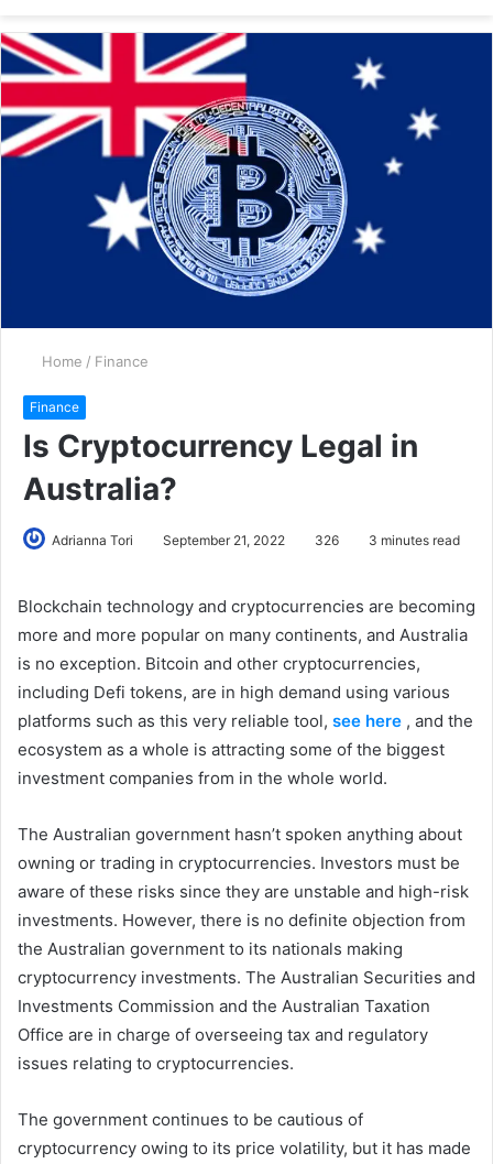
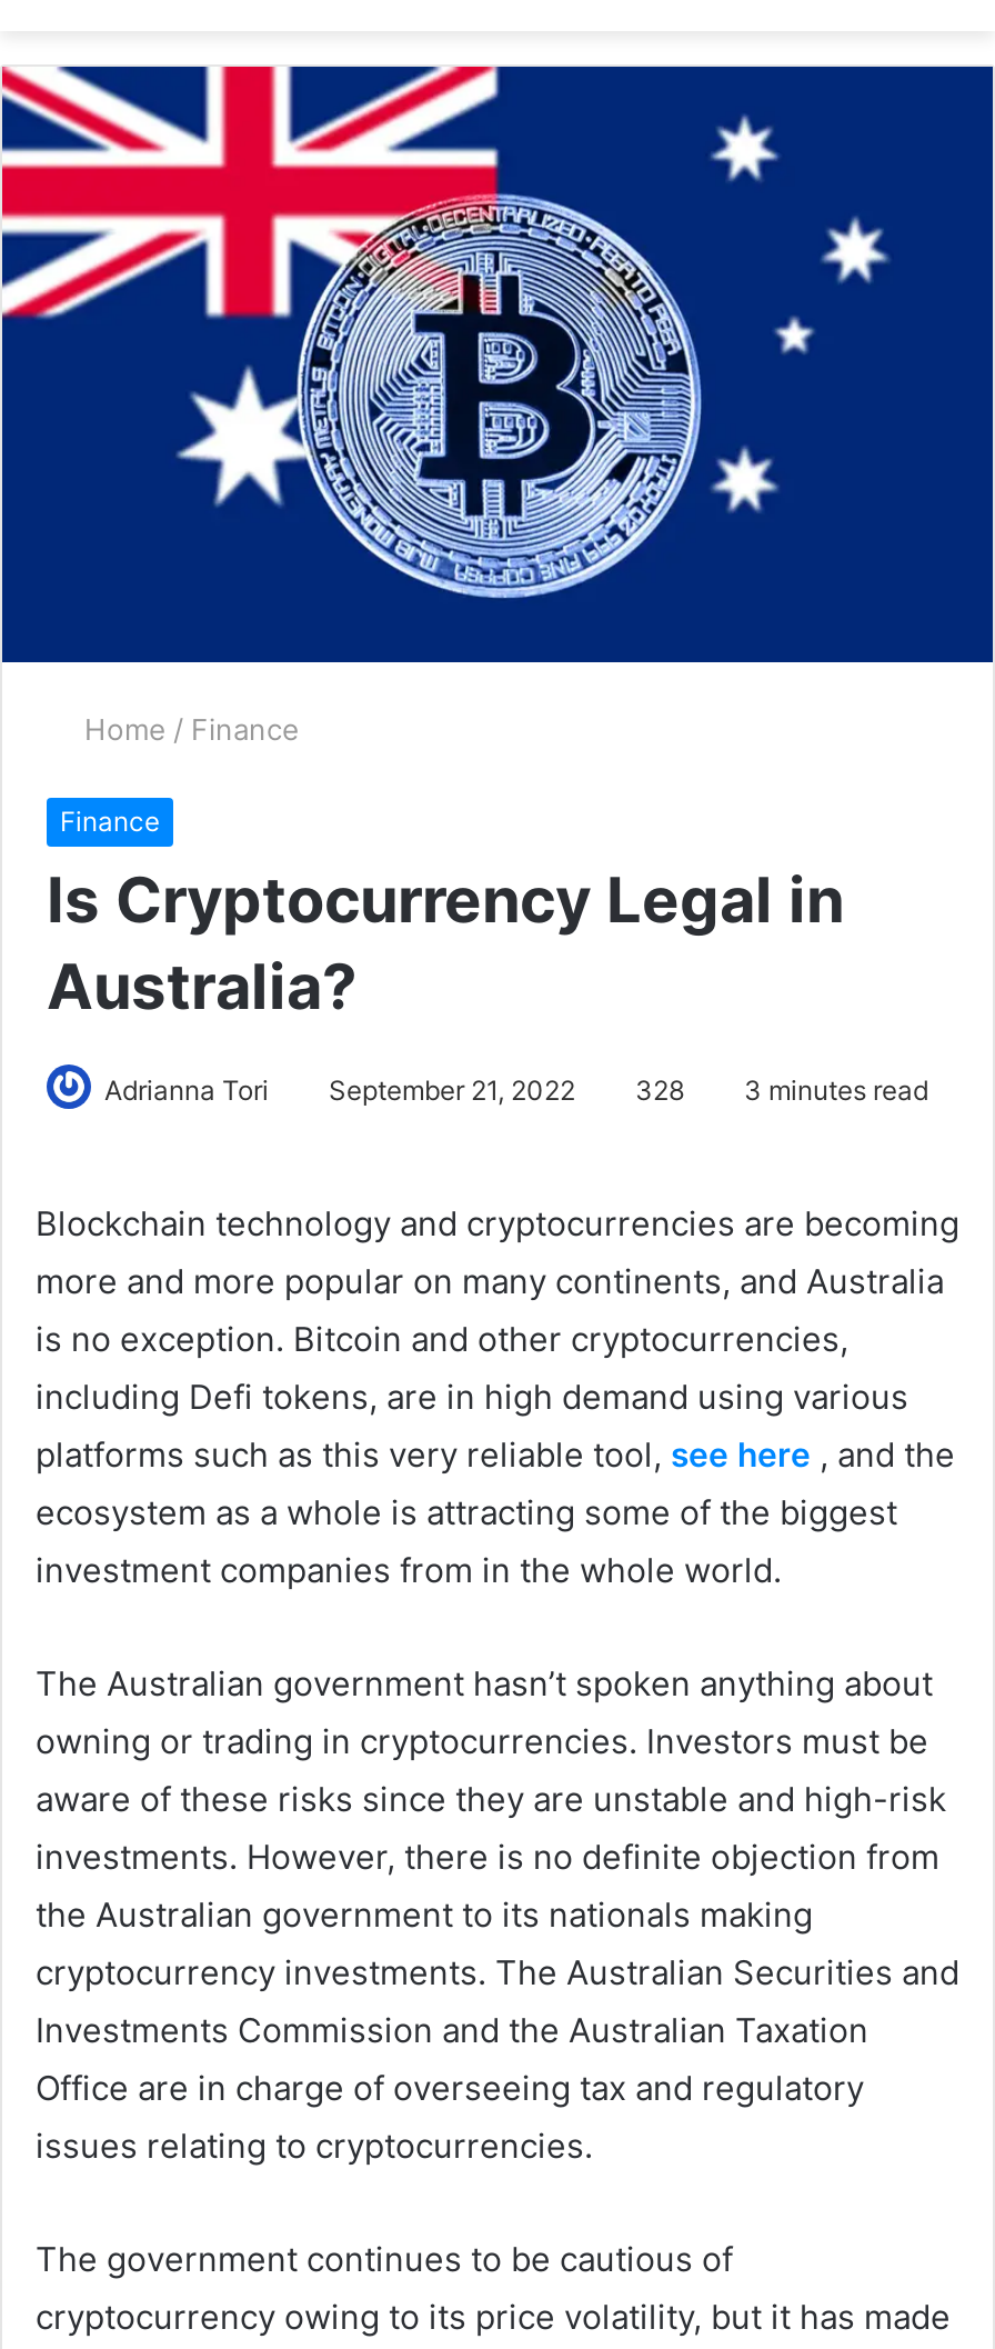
- Adrianna Tori September 21, 2022 326 3 minutes read
+ Adrianna Tori September 21, 2022 328 3 minutes read
